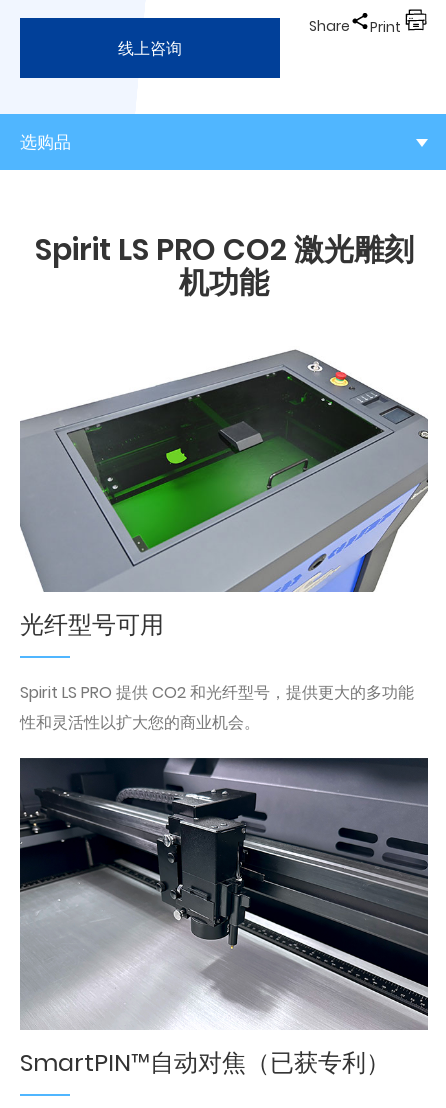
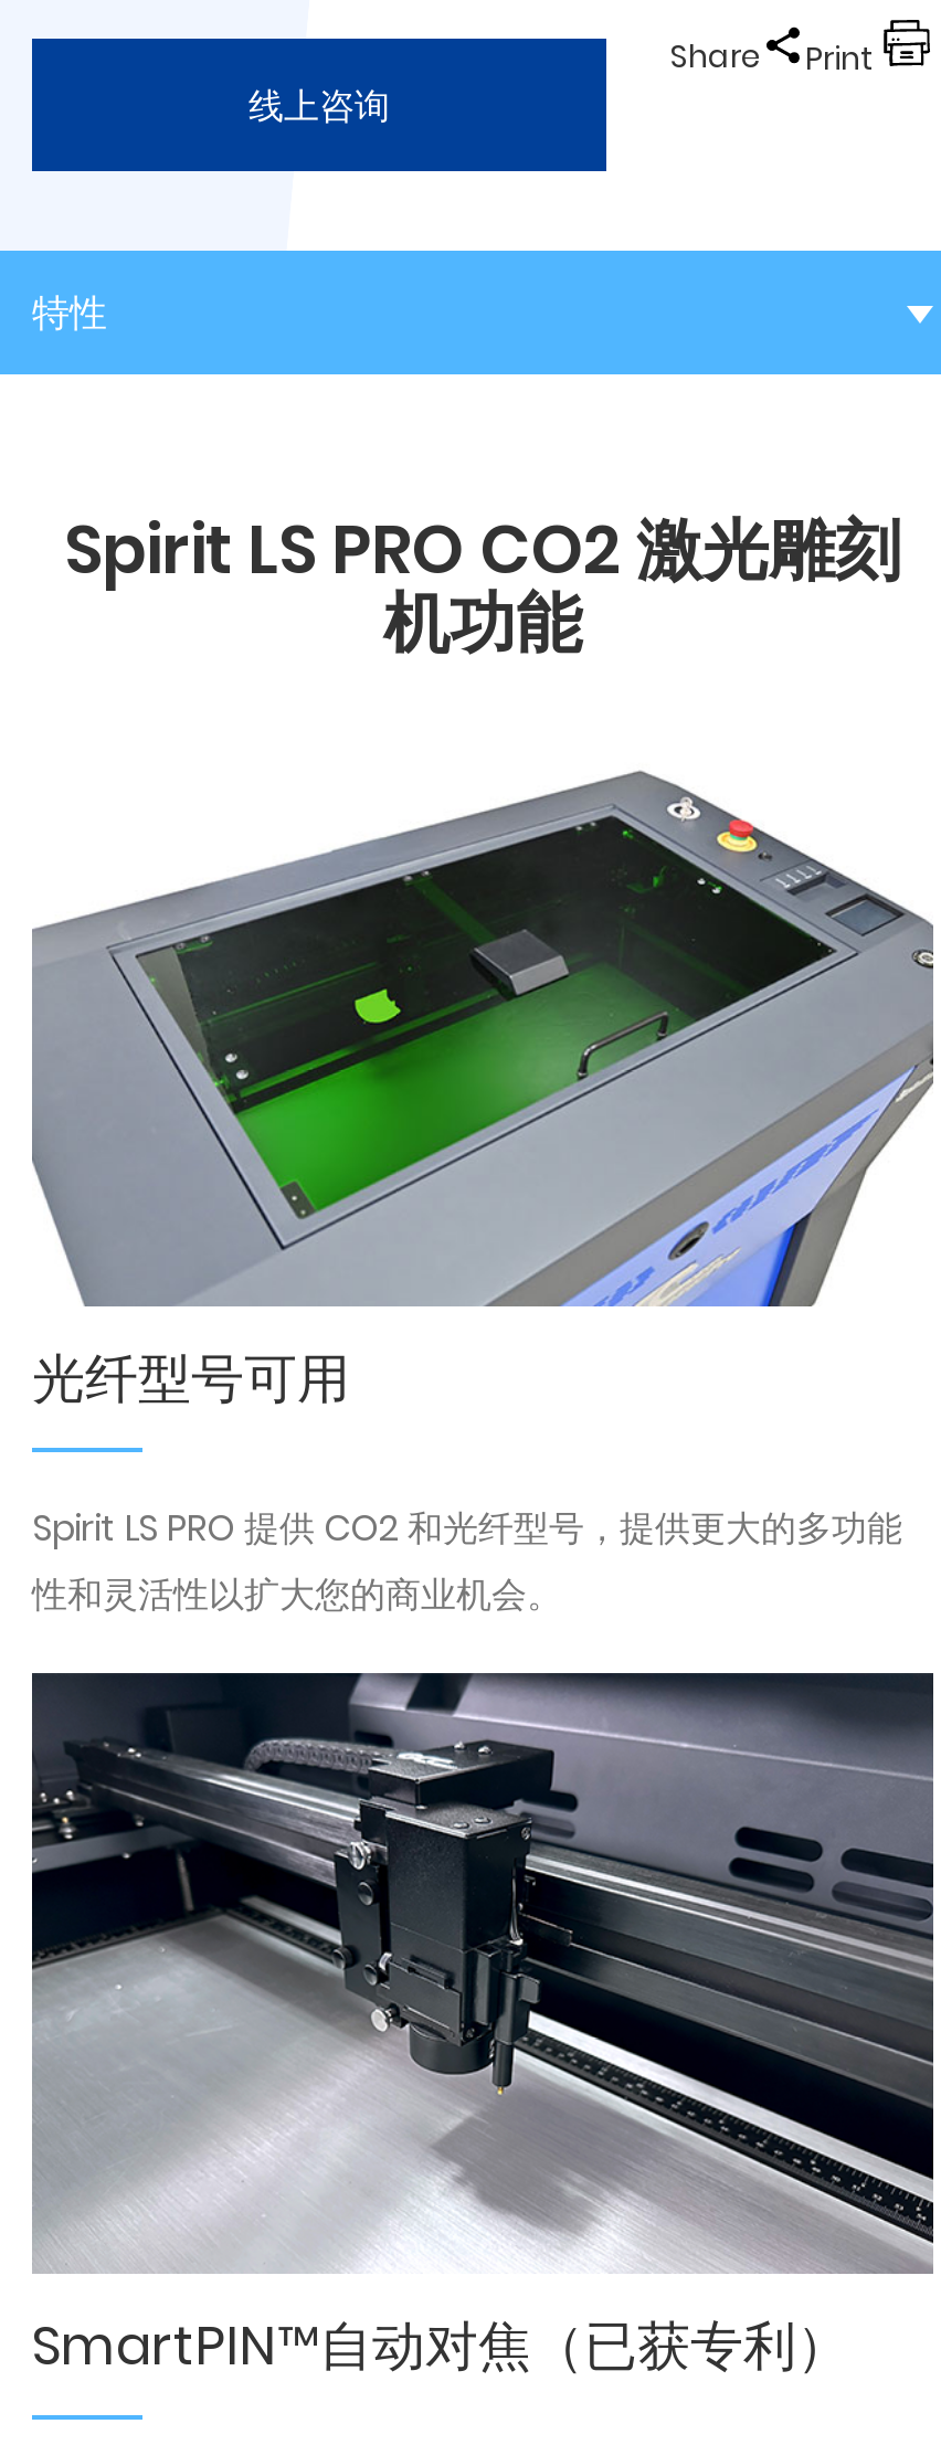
- 选购品
+ 特性
